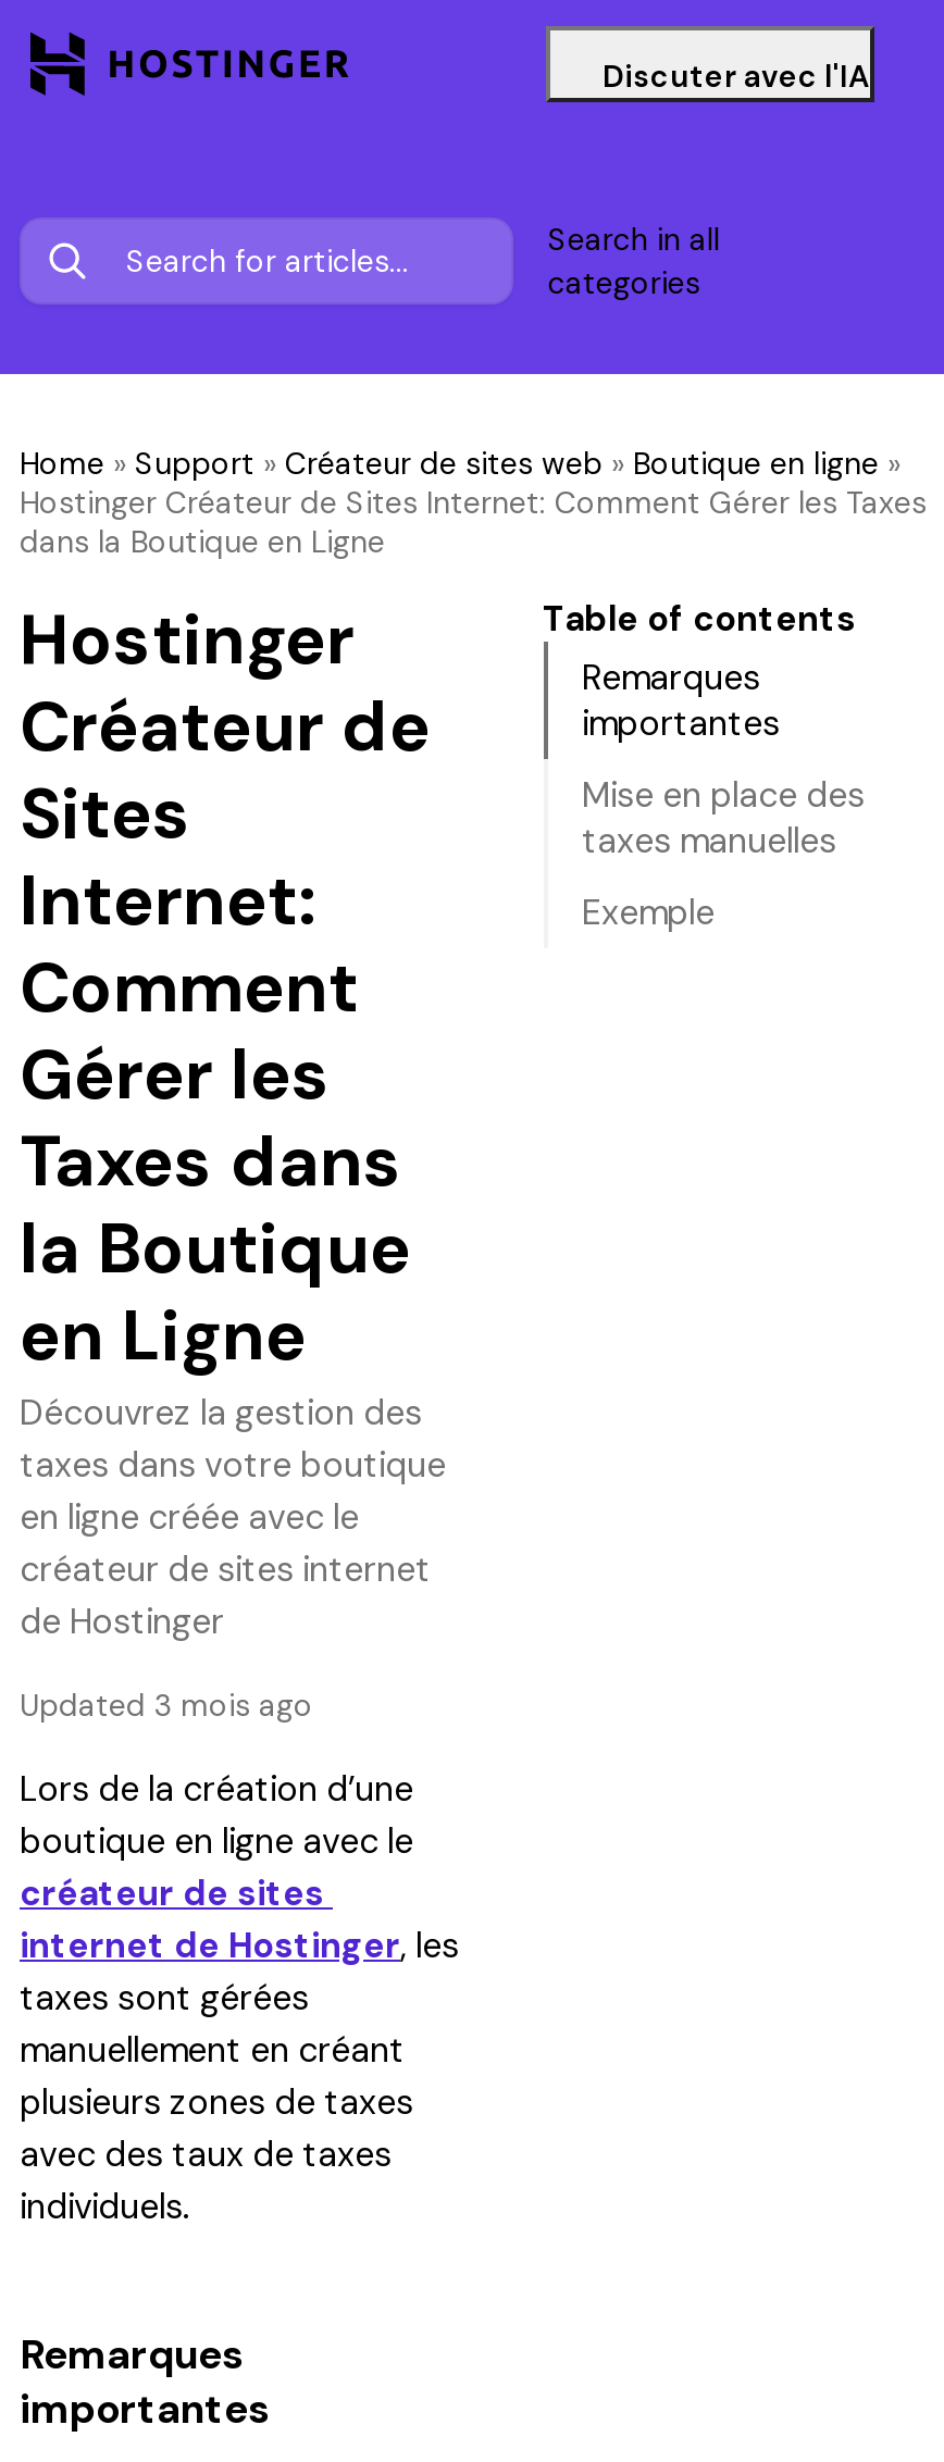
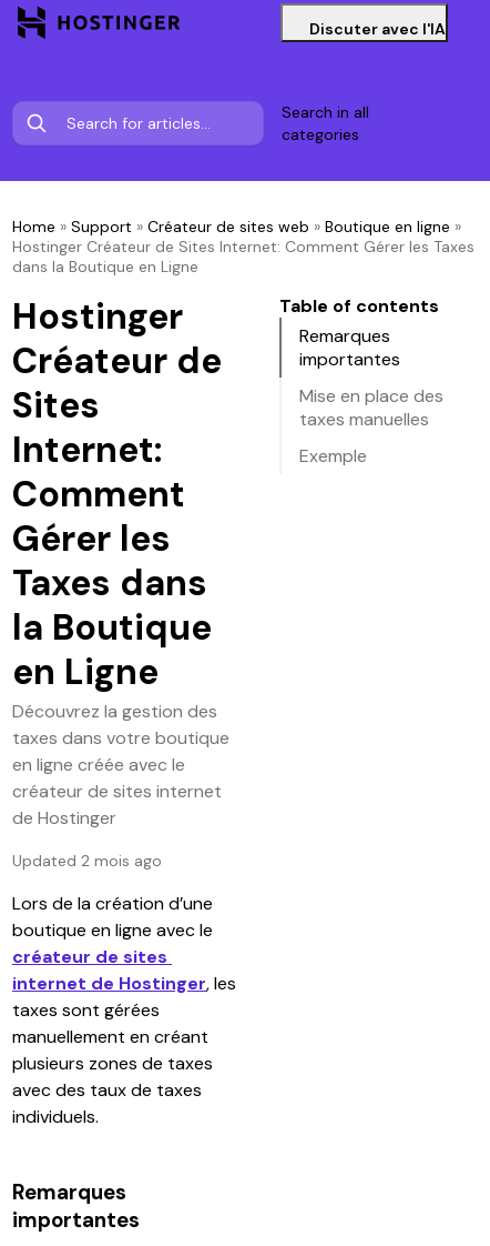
- Updated 3 mois ago
+ Updated 2 mois ago
